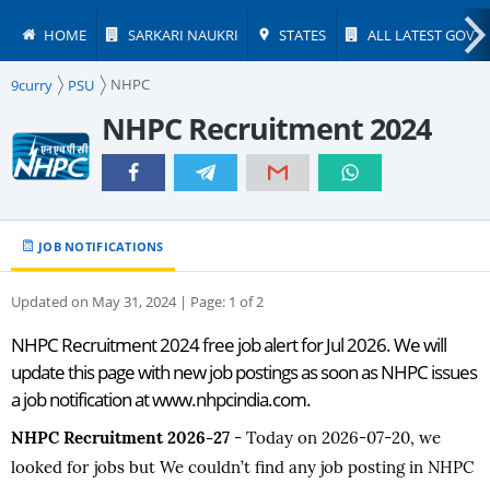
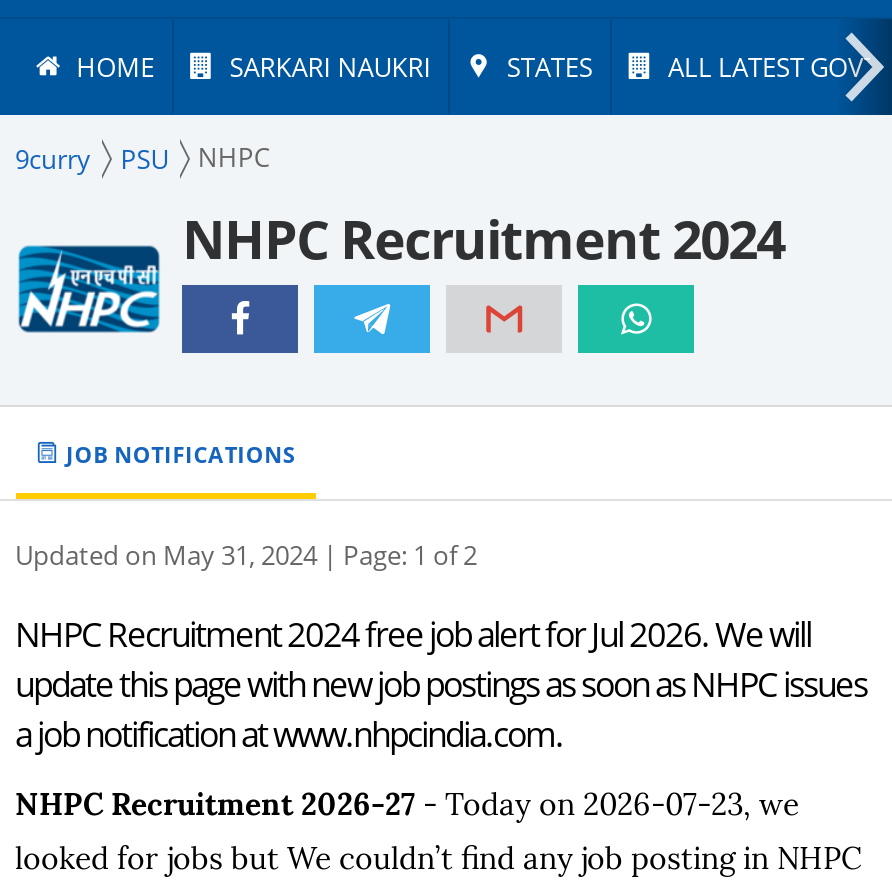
- NHPC Recruitment 2026-27 - Today on 2026-07-20, we
+ NHPC Recruitment 2026-27 - Today on 2026-07-23, we
